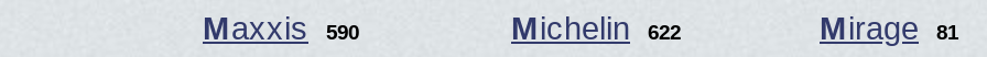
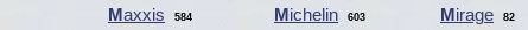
- Maxxis 590
+ Maxxis 584

- Michelin 622
+ Michelin 603

- Mirage 81
+ Mirage 82
